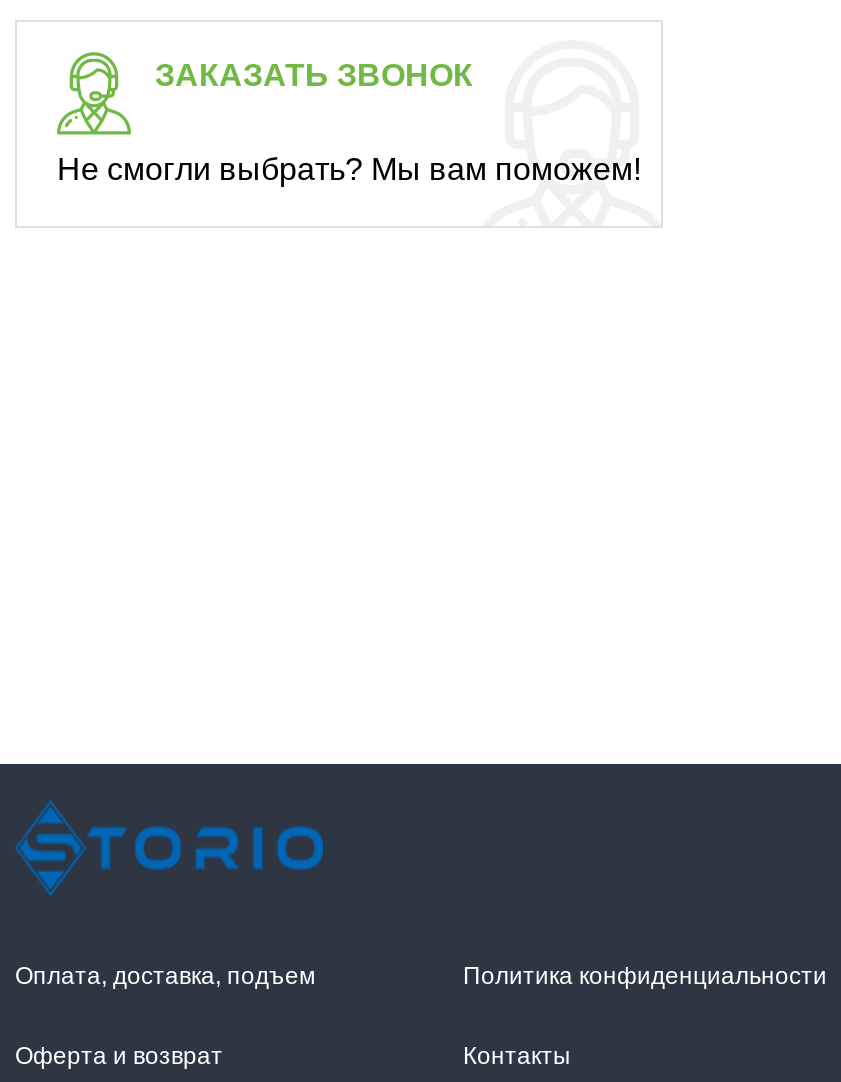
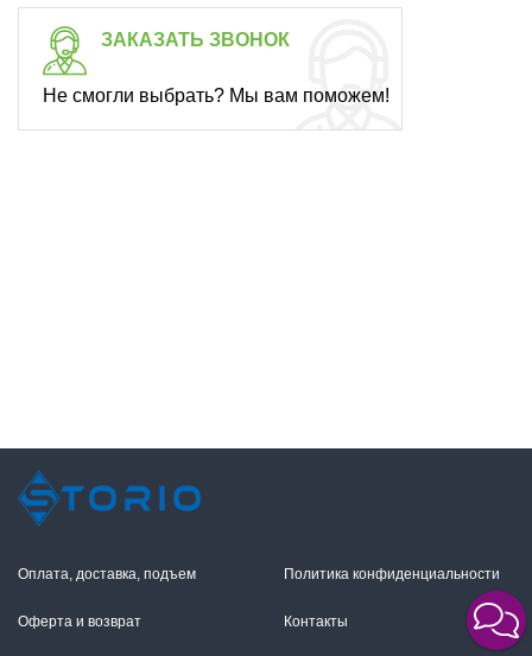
+ [image]
